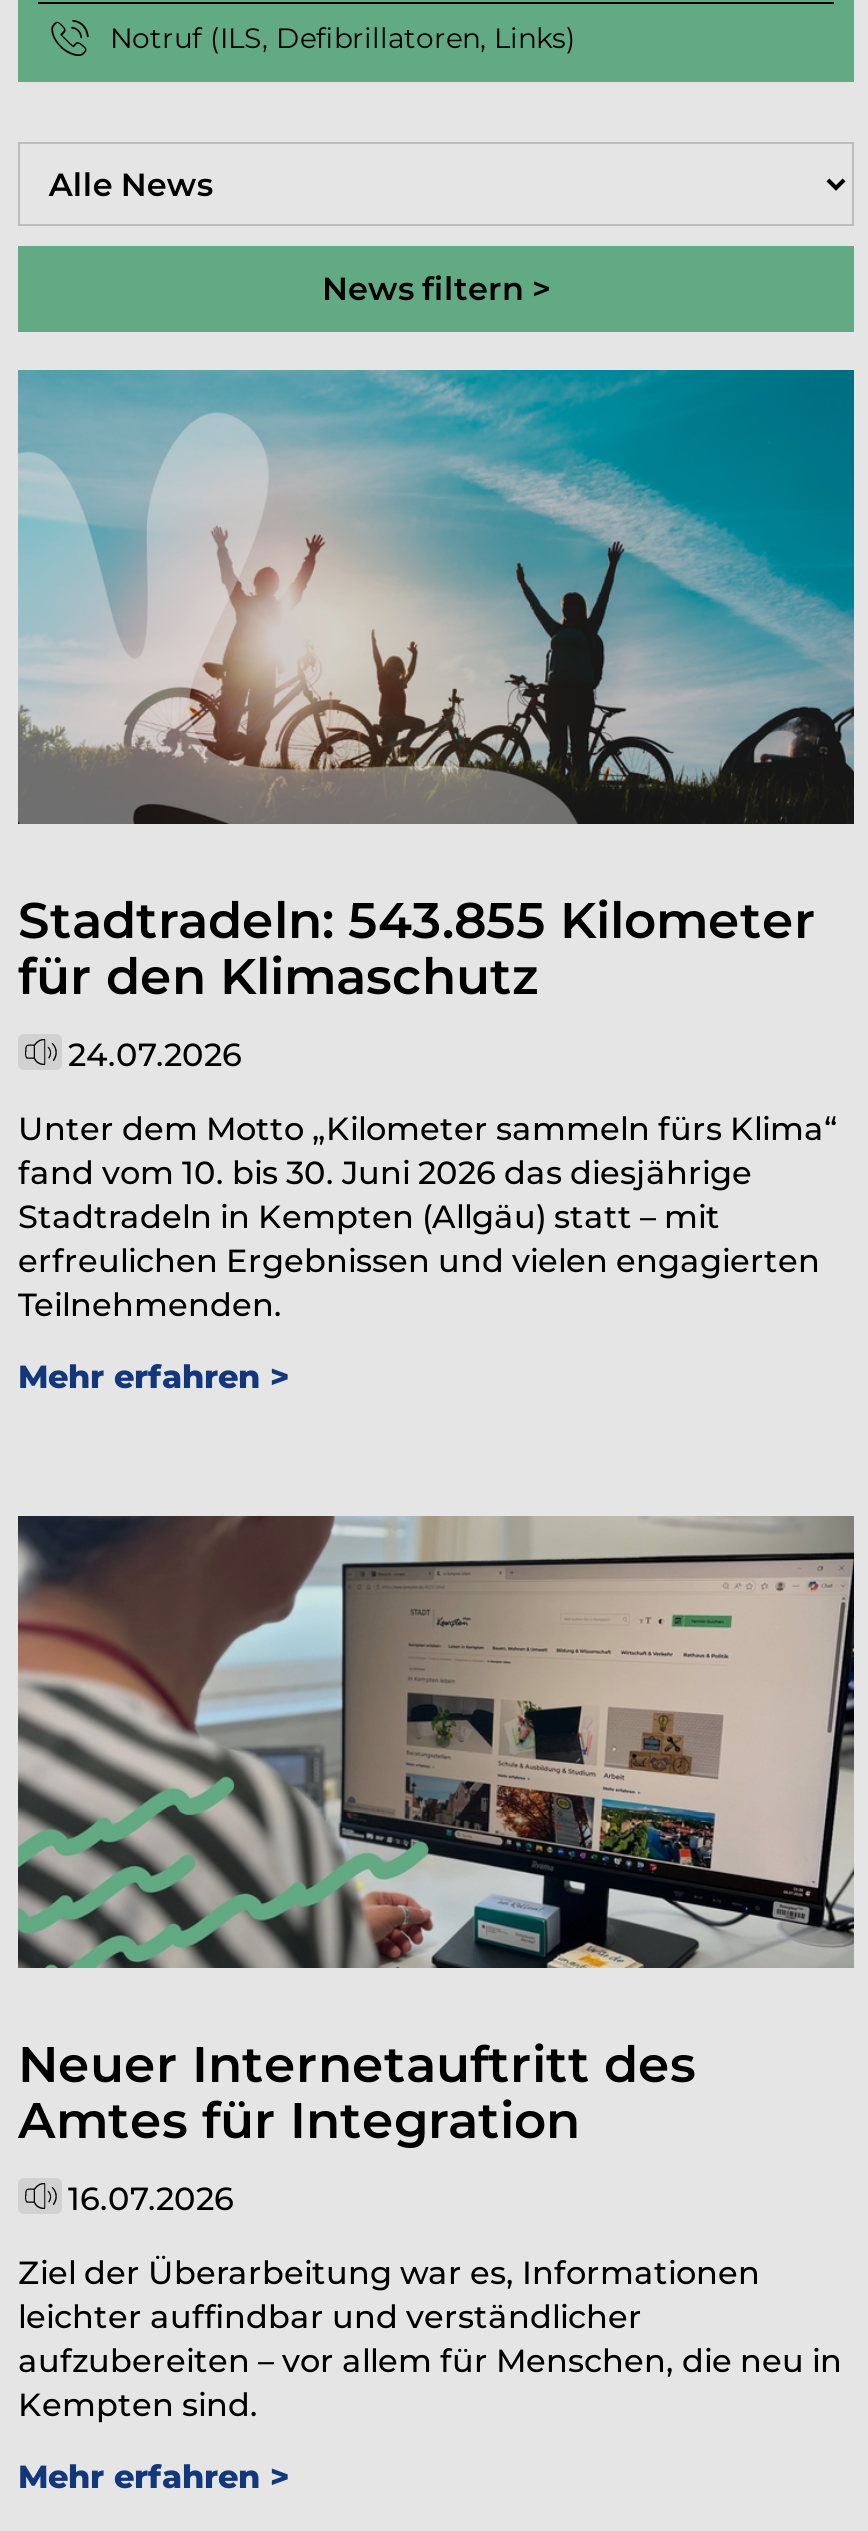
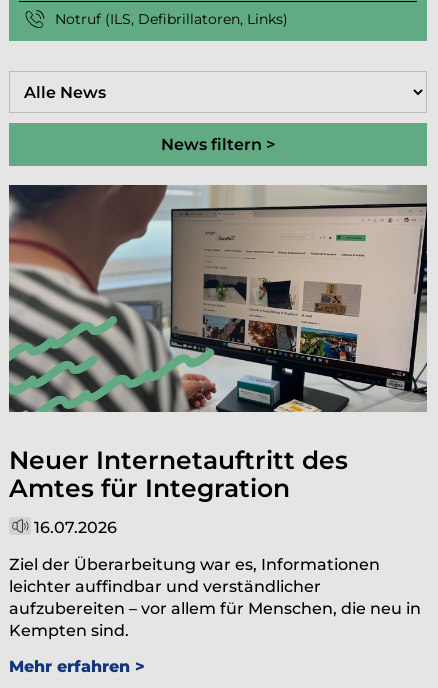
- [image]
- Stadtradeln: 543.855 Kilometer
- für den Klimaschutz
- 24.07.2026
- Unter dem Motto „Kilometer sammeln fürs Klima“
- fand vom 10. bis 30. Juni 2026 das diesjährige
- Stadtradeln in Kempten (Allgäu) statt – mit
- erfreulichen Ergebnissen und vielen engagierten
- Teilnehmenden.
- Mehr erfahren
